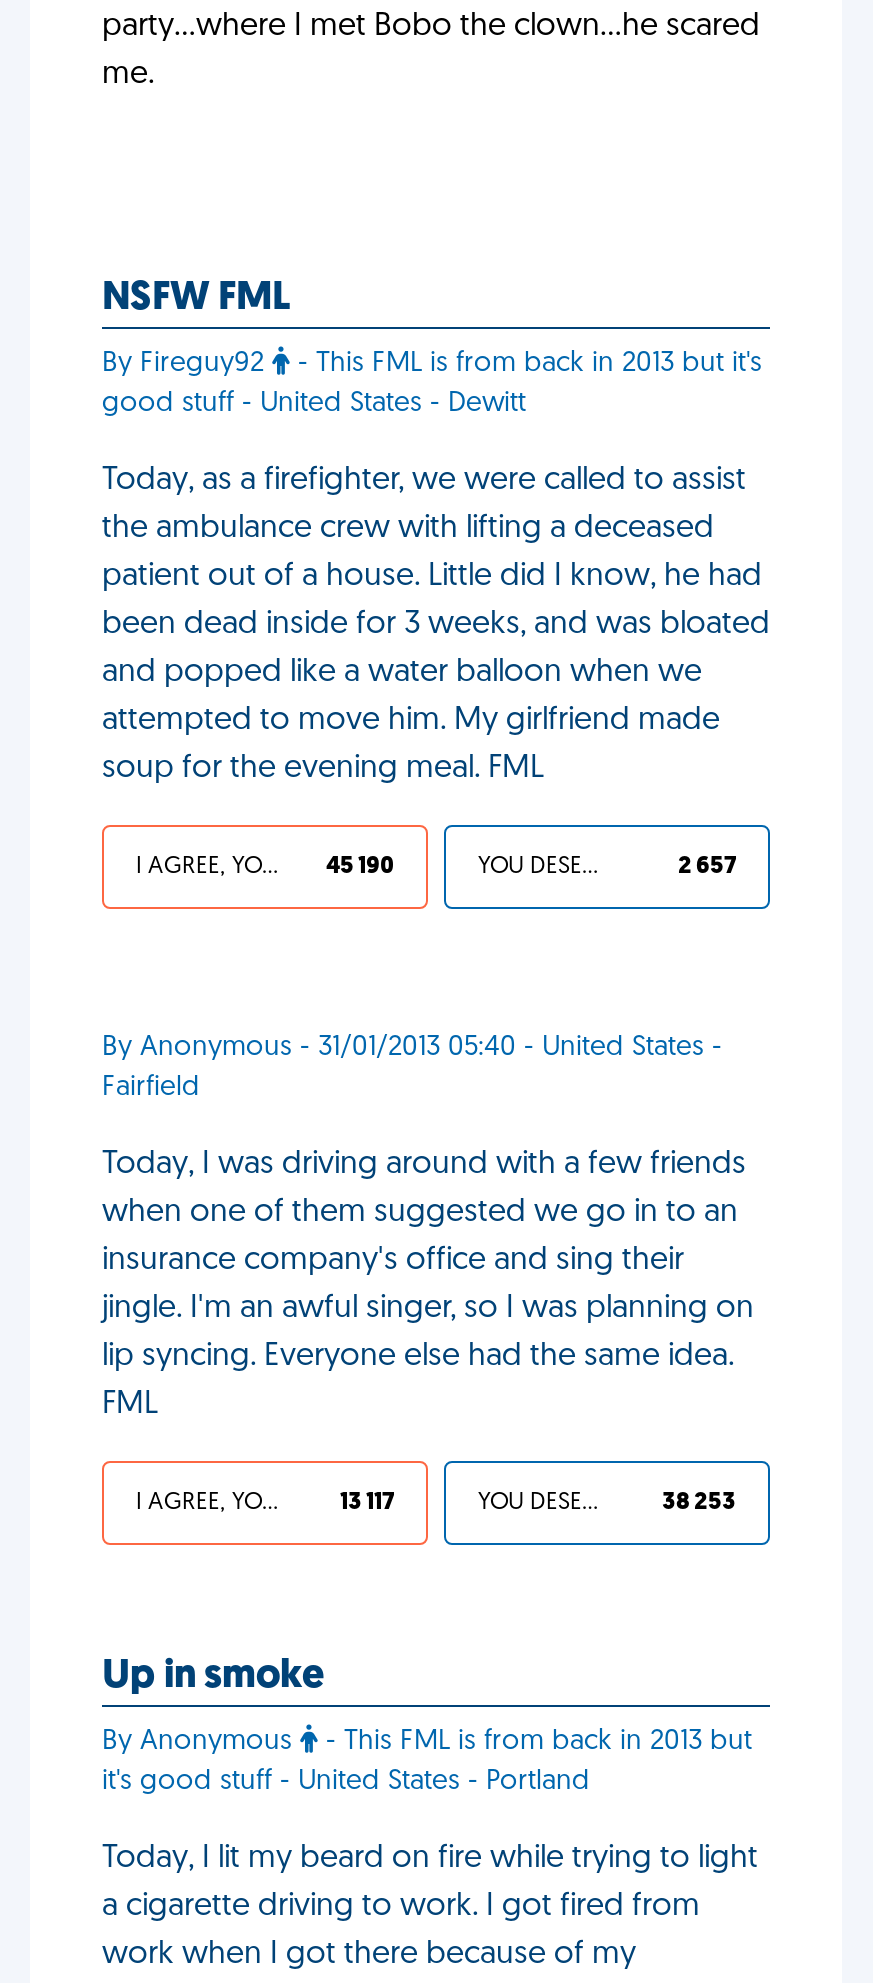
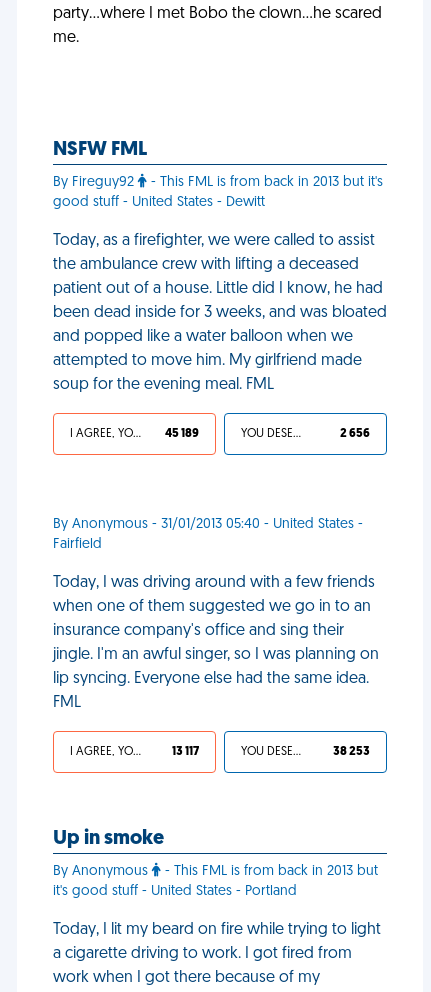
- 45 190
+ 45 189

- 2 657
+ 2 656
